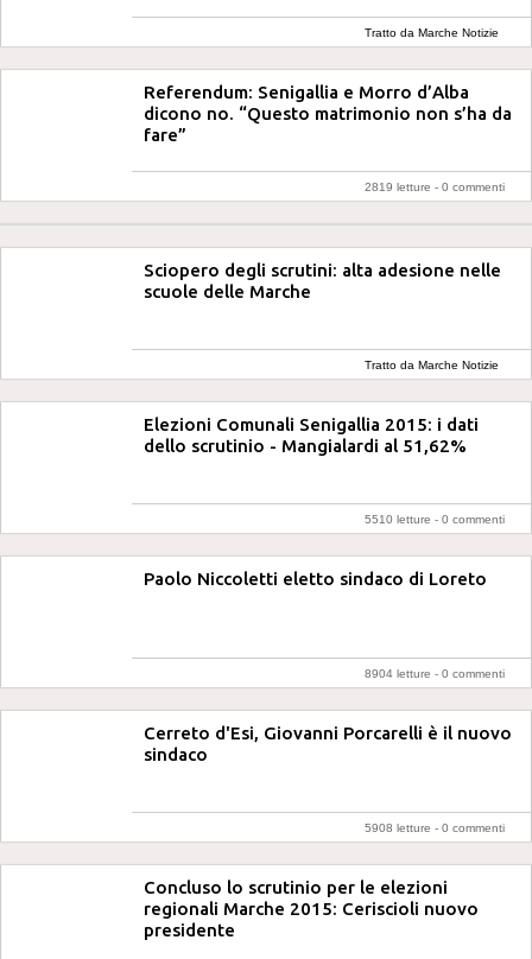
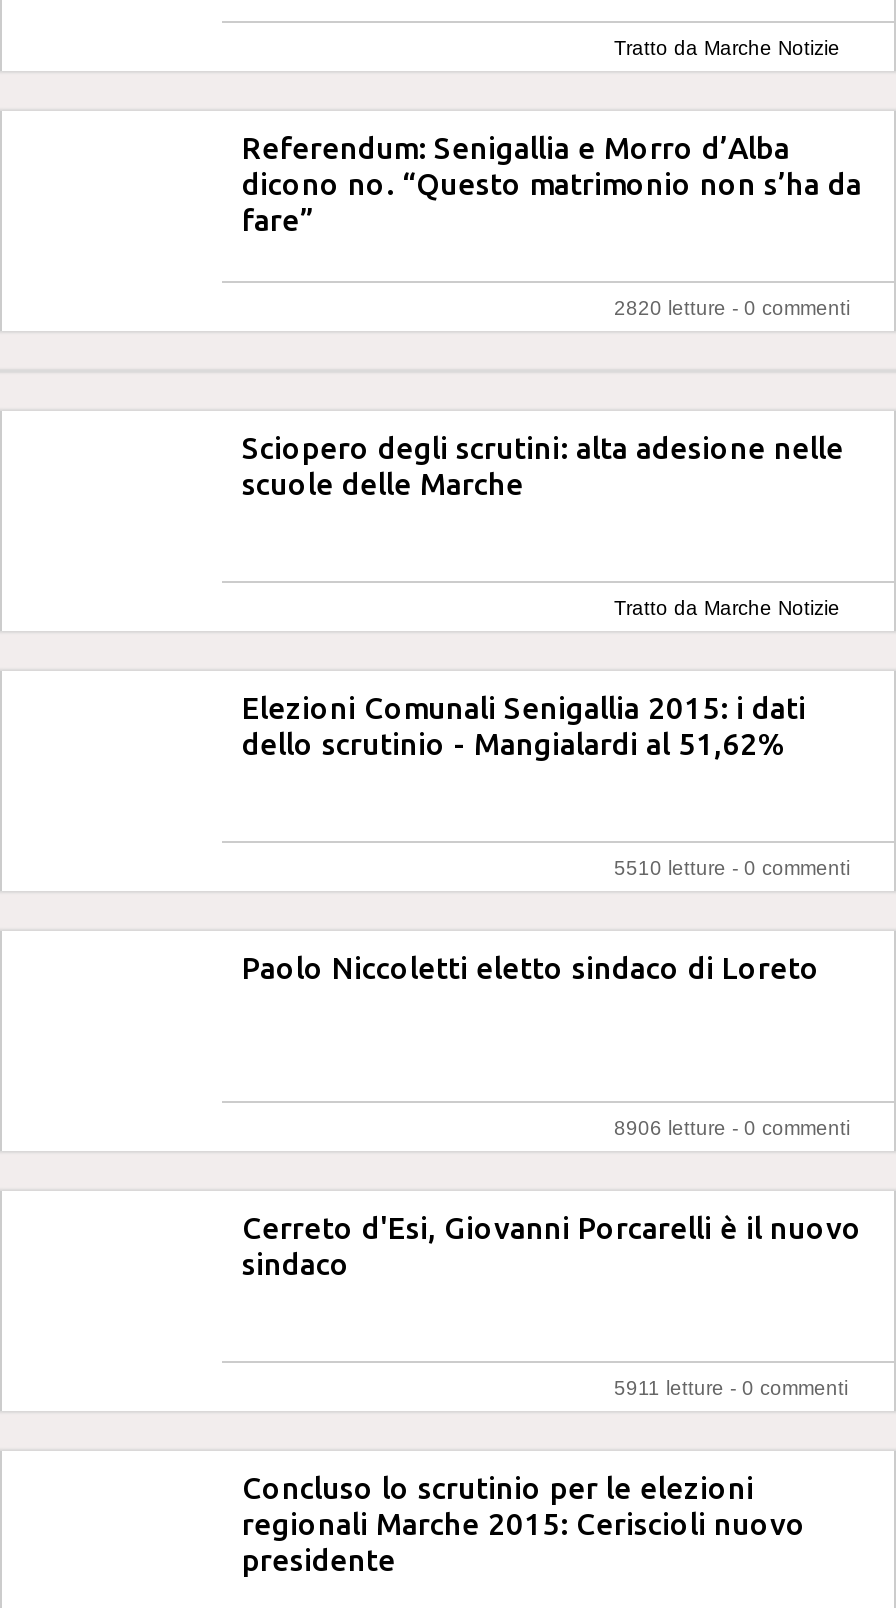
- 2819 letture - 0 commenti
+ 2820 letture - 0 commenti

- 8904 letture - 0 commenti
+ 8906 letture - 0 commenti

- 5908 letture - 0 commenti
+ 5911 letture - 0 commenti
